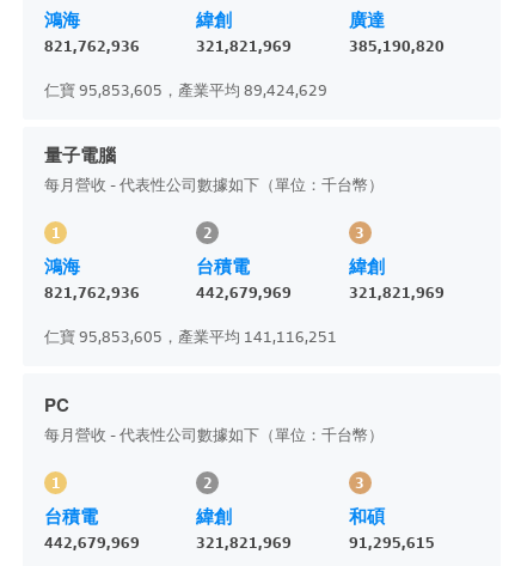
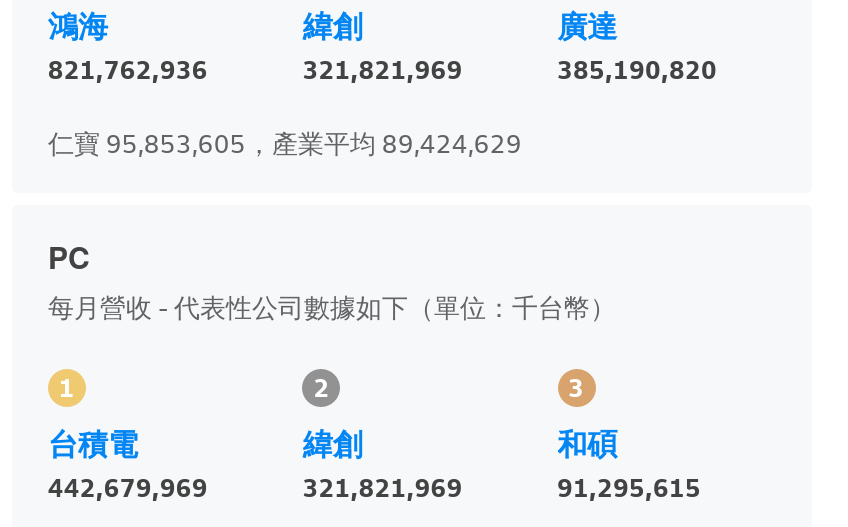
- 量子電腦
- 每月營收 - 代表性公司數據如下（單位：千台幣）
- 1
- 鴻海
- 821,762,936

- 3
- 緯創
- 321,821,969
- 仁寶 95,853,605，產業平均 141,116,251

- 2
- 台積電
- 442,679,969
